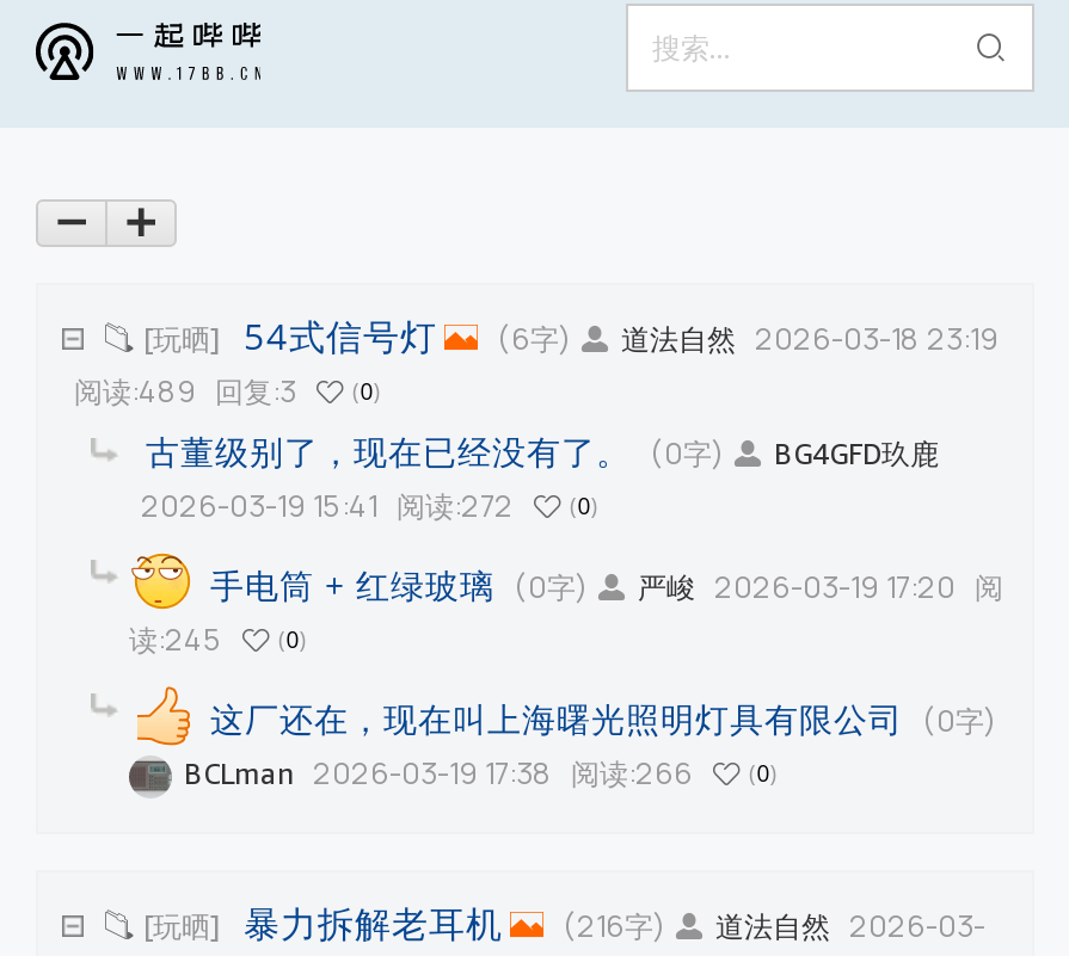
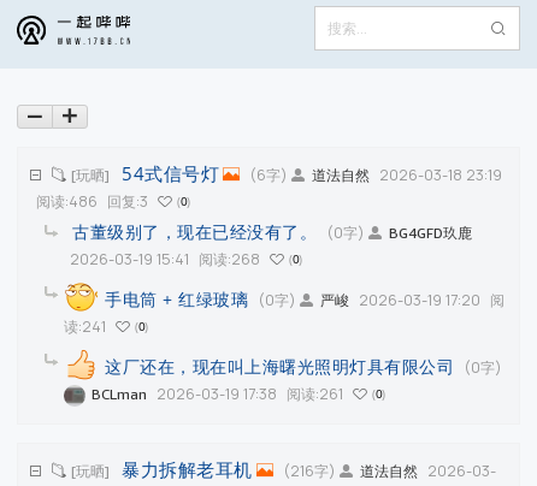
- 阅读:489 回复:3 0
+ 阅读:486 回复:3 0

- 2026-03-19 15:41 阅读:272 0
+ 2026-03-19 15:41 阅读:268 0

- 读:245 0
+ 读:241 0

- BCLman 2026-03-19 17:38 阅读:266 0
+ BCLman 2026-03-19 17:38 阅读:261 0
